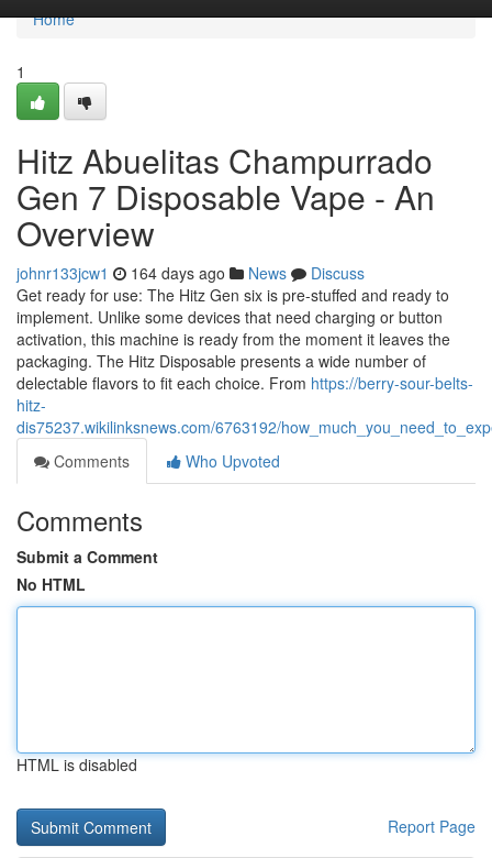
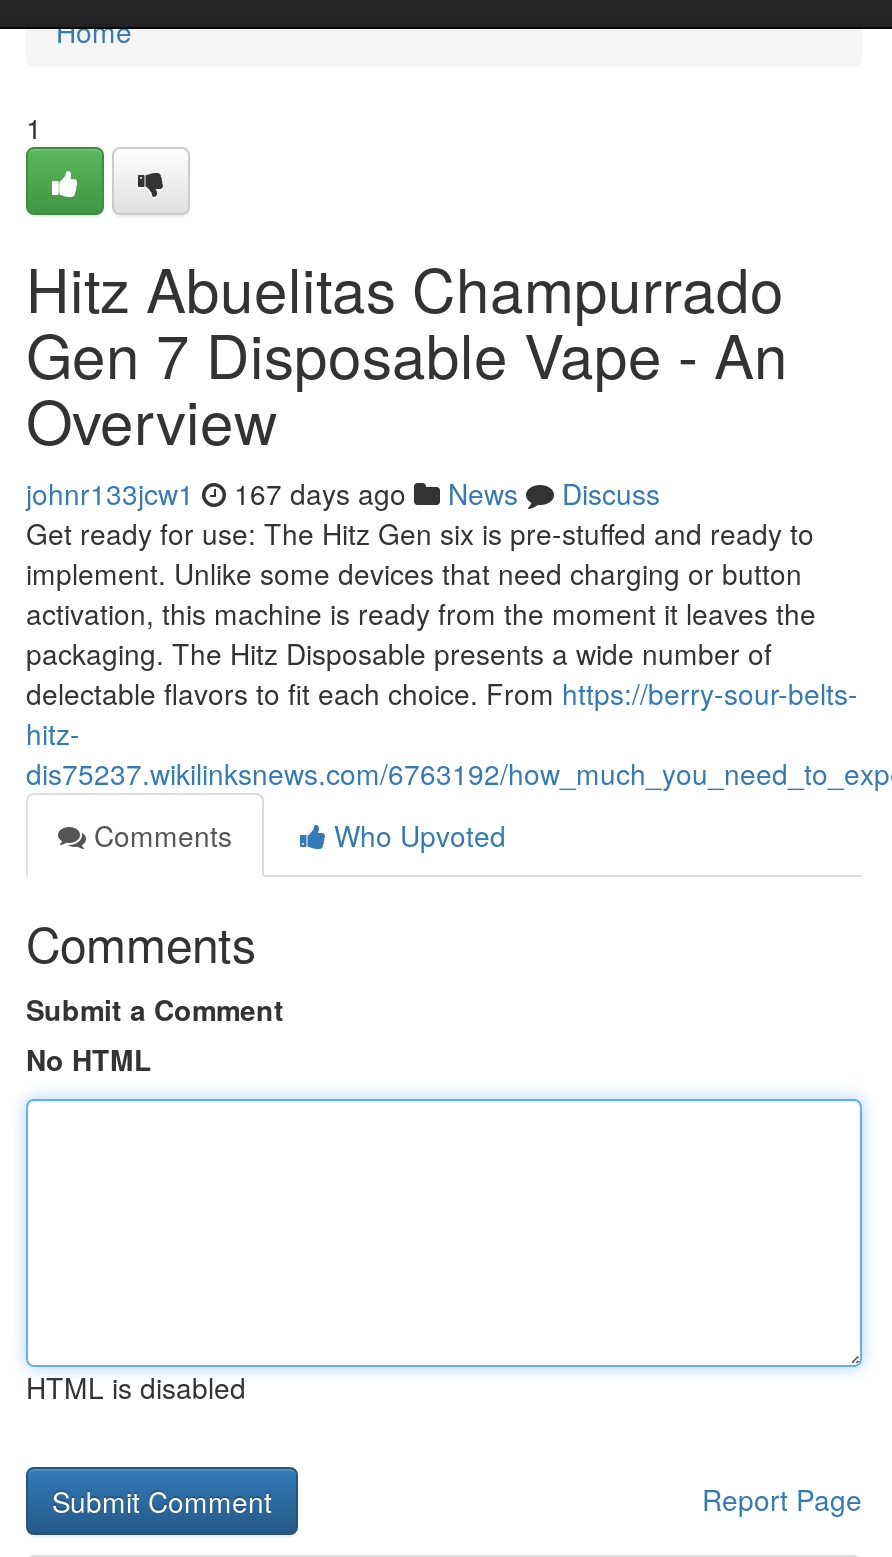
- johnr133jcw1 164 days ago News Discuss
+ johnr133jcw1 167 days ago News Discuss
